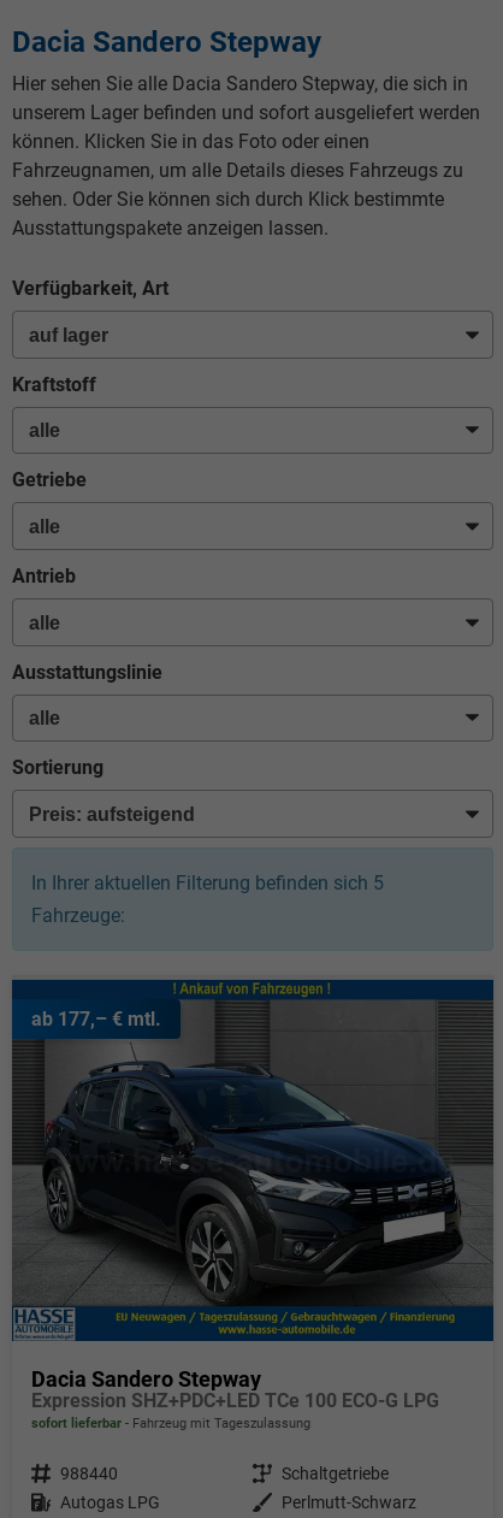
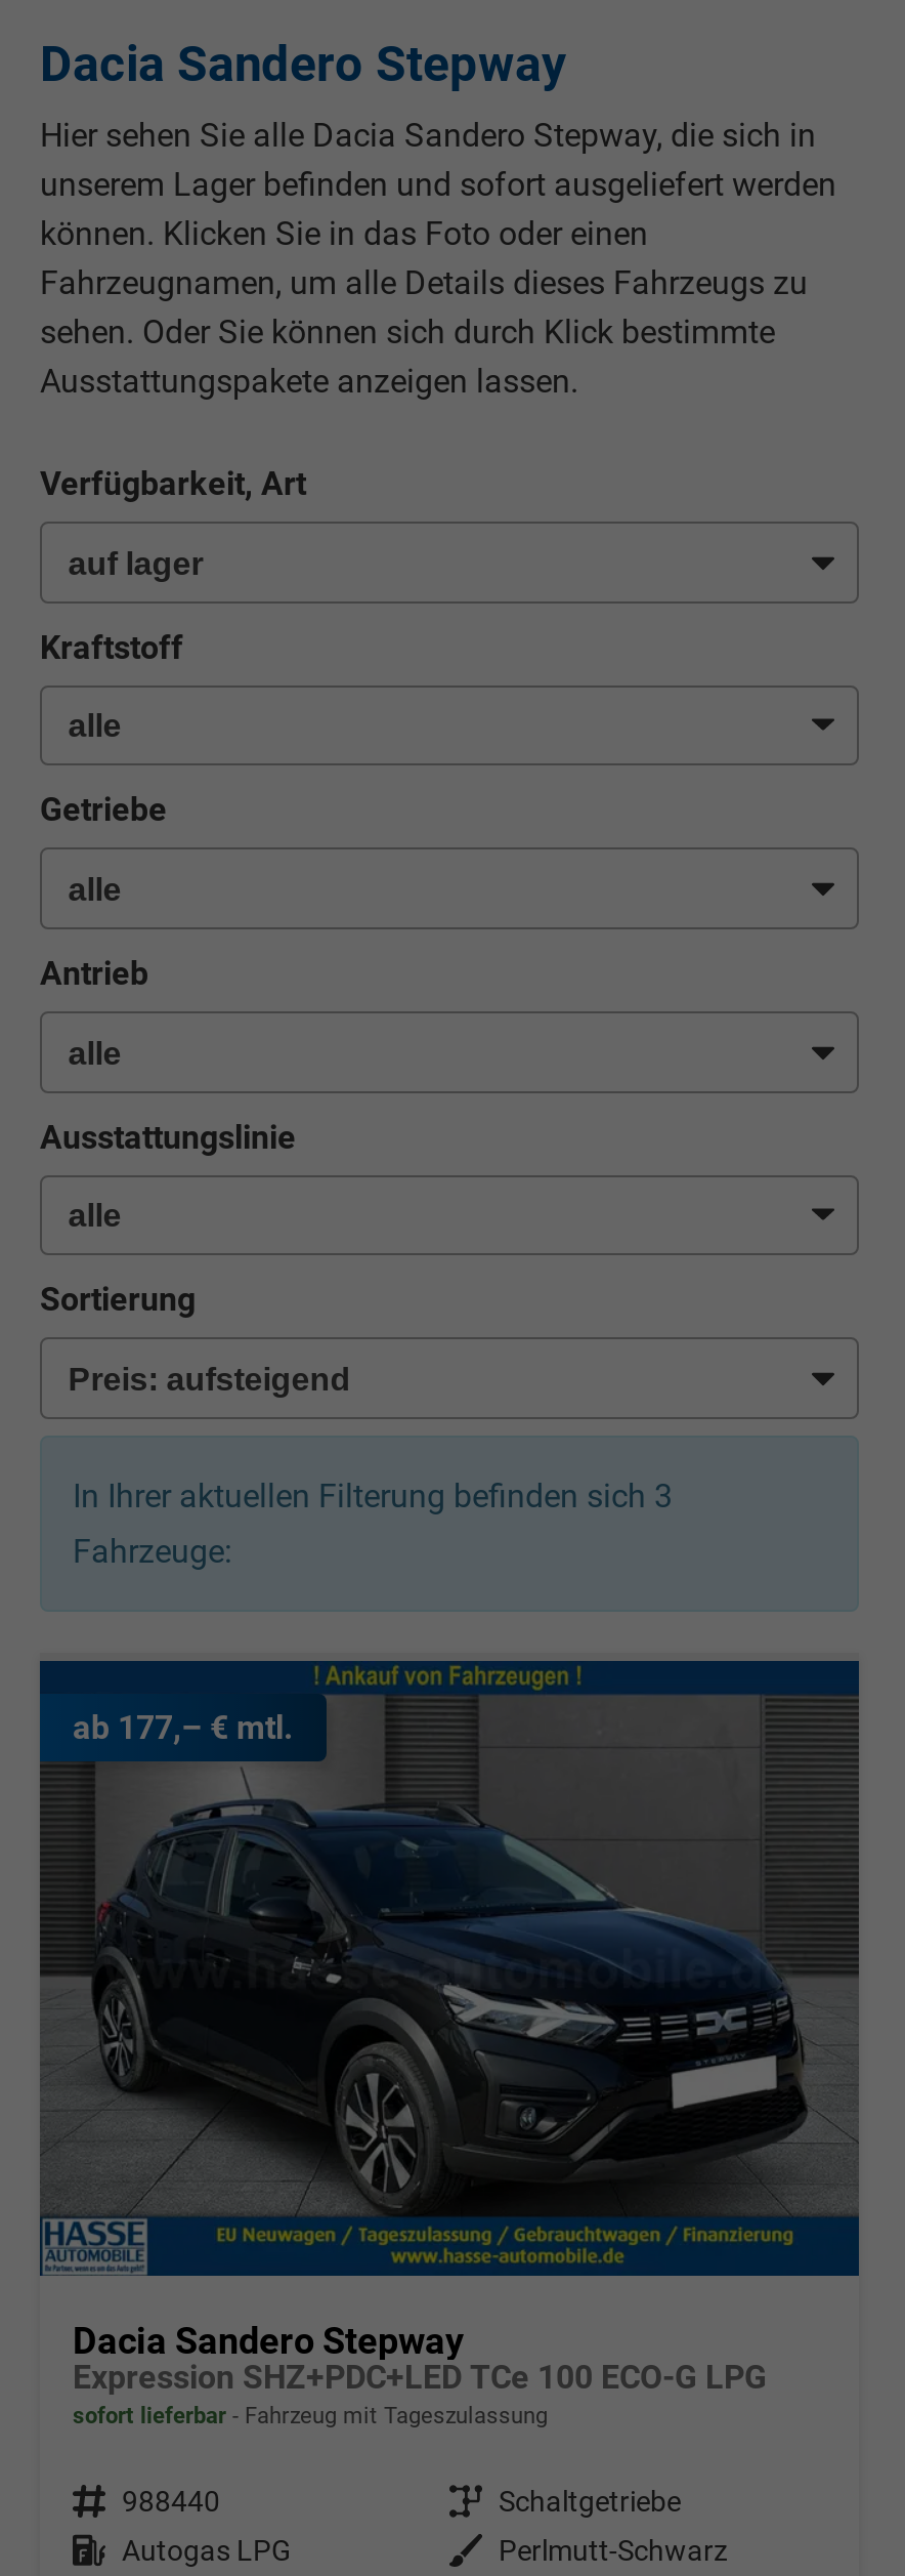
- In Ihrer aktuellen Filterung befinden sich 5
+ In Ihrer aktuellen Filterung befinden sich 3
